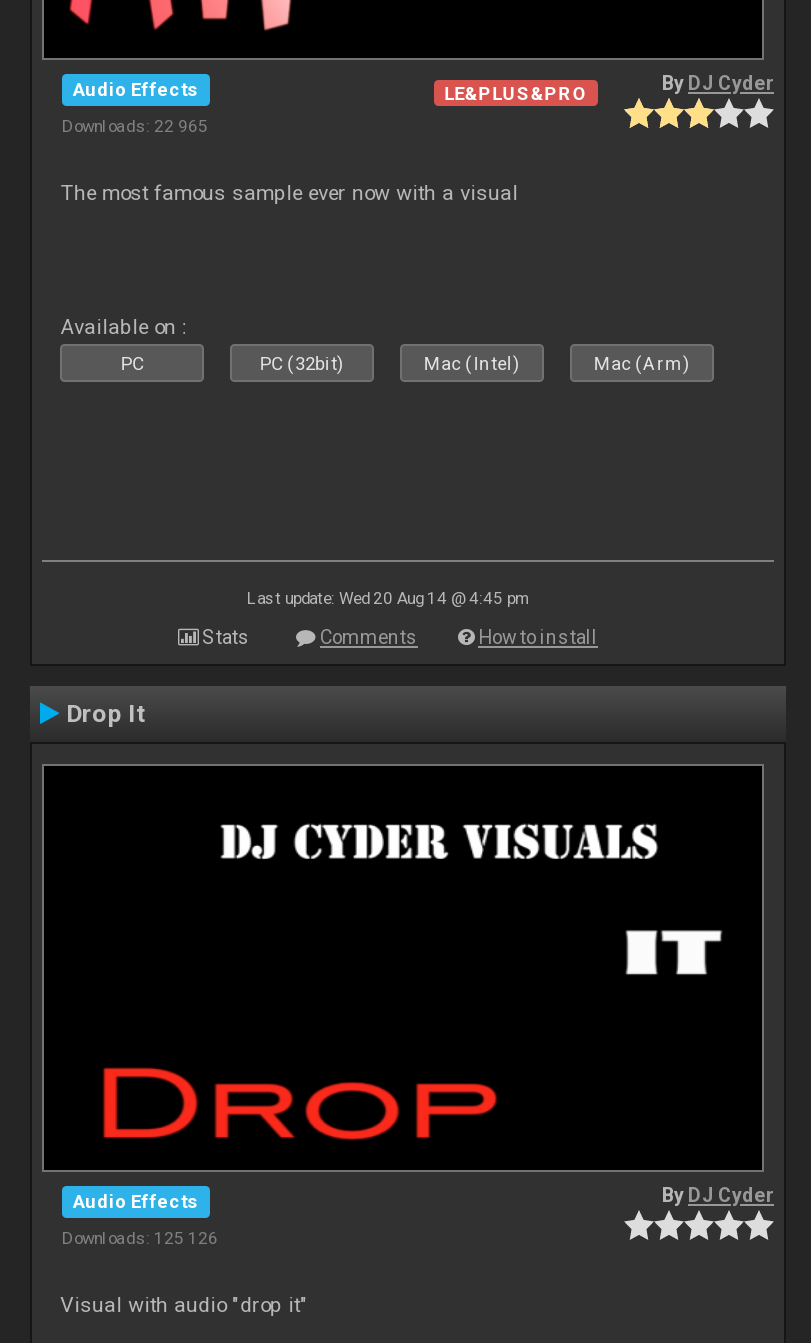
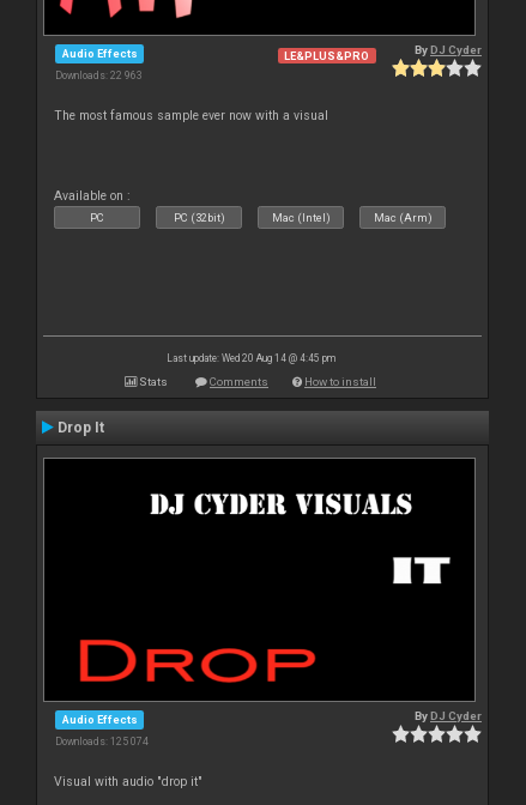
- Downloads: 22 965
+ Downloads: 22 963

- Downloads: 125 126
+ Downloads: 125 074
